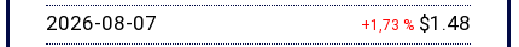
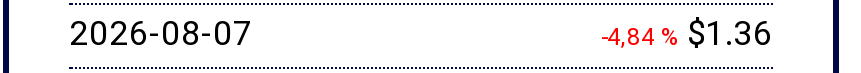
- +1,73 % $1.48
+ -4,84 % $1.36
